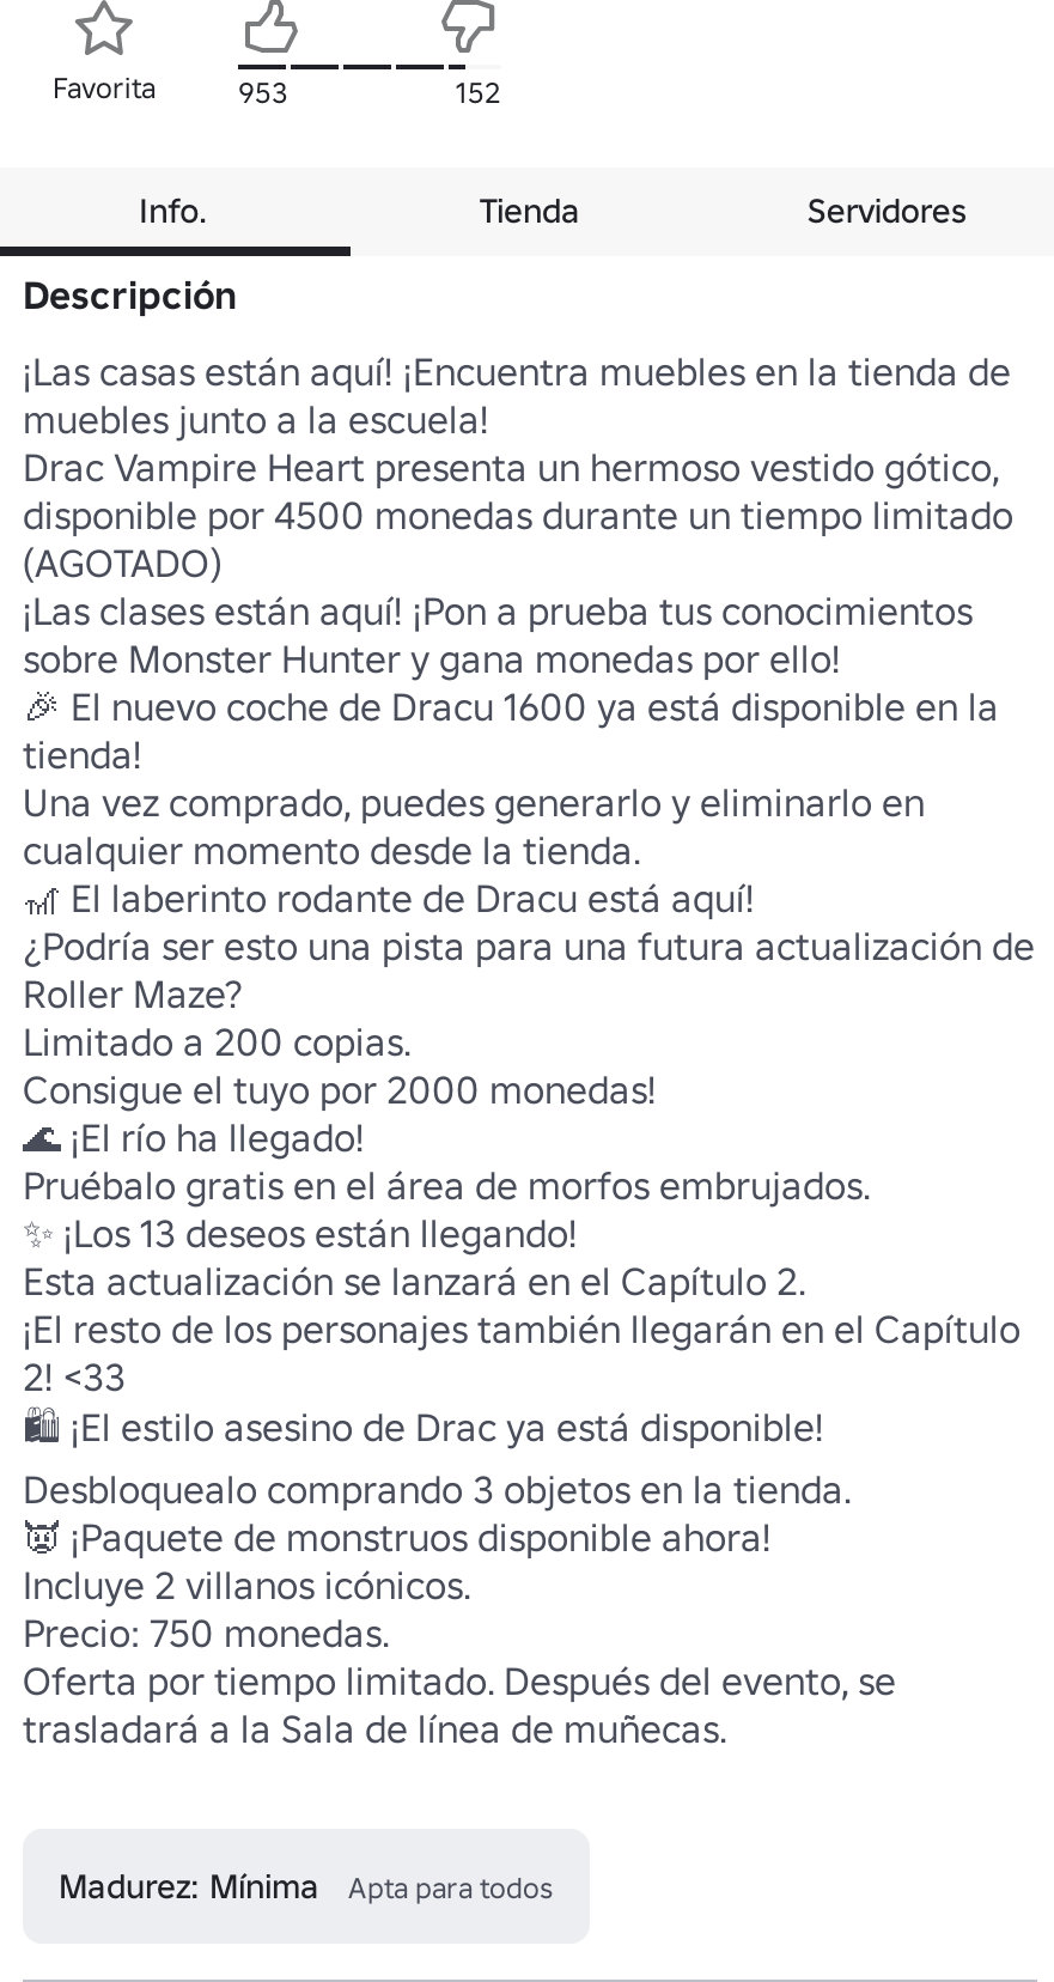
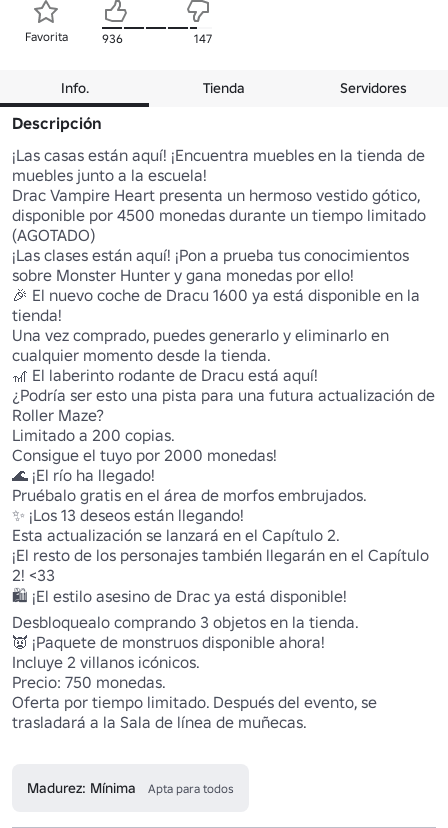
- 953
+ 936

- 152
+ 147
